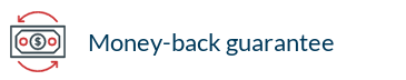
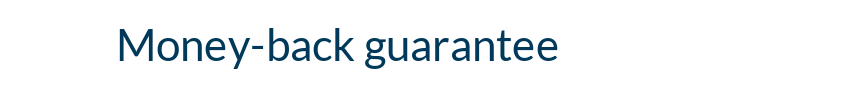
- [image]
